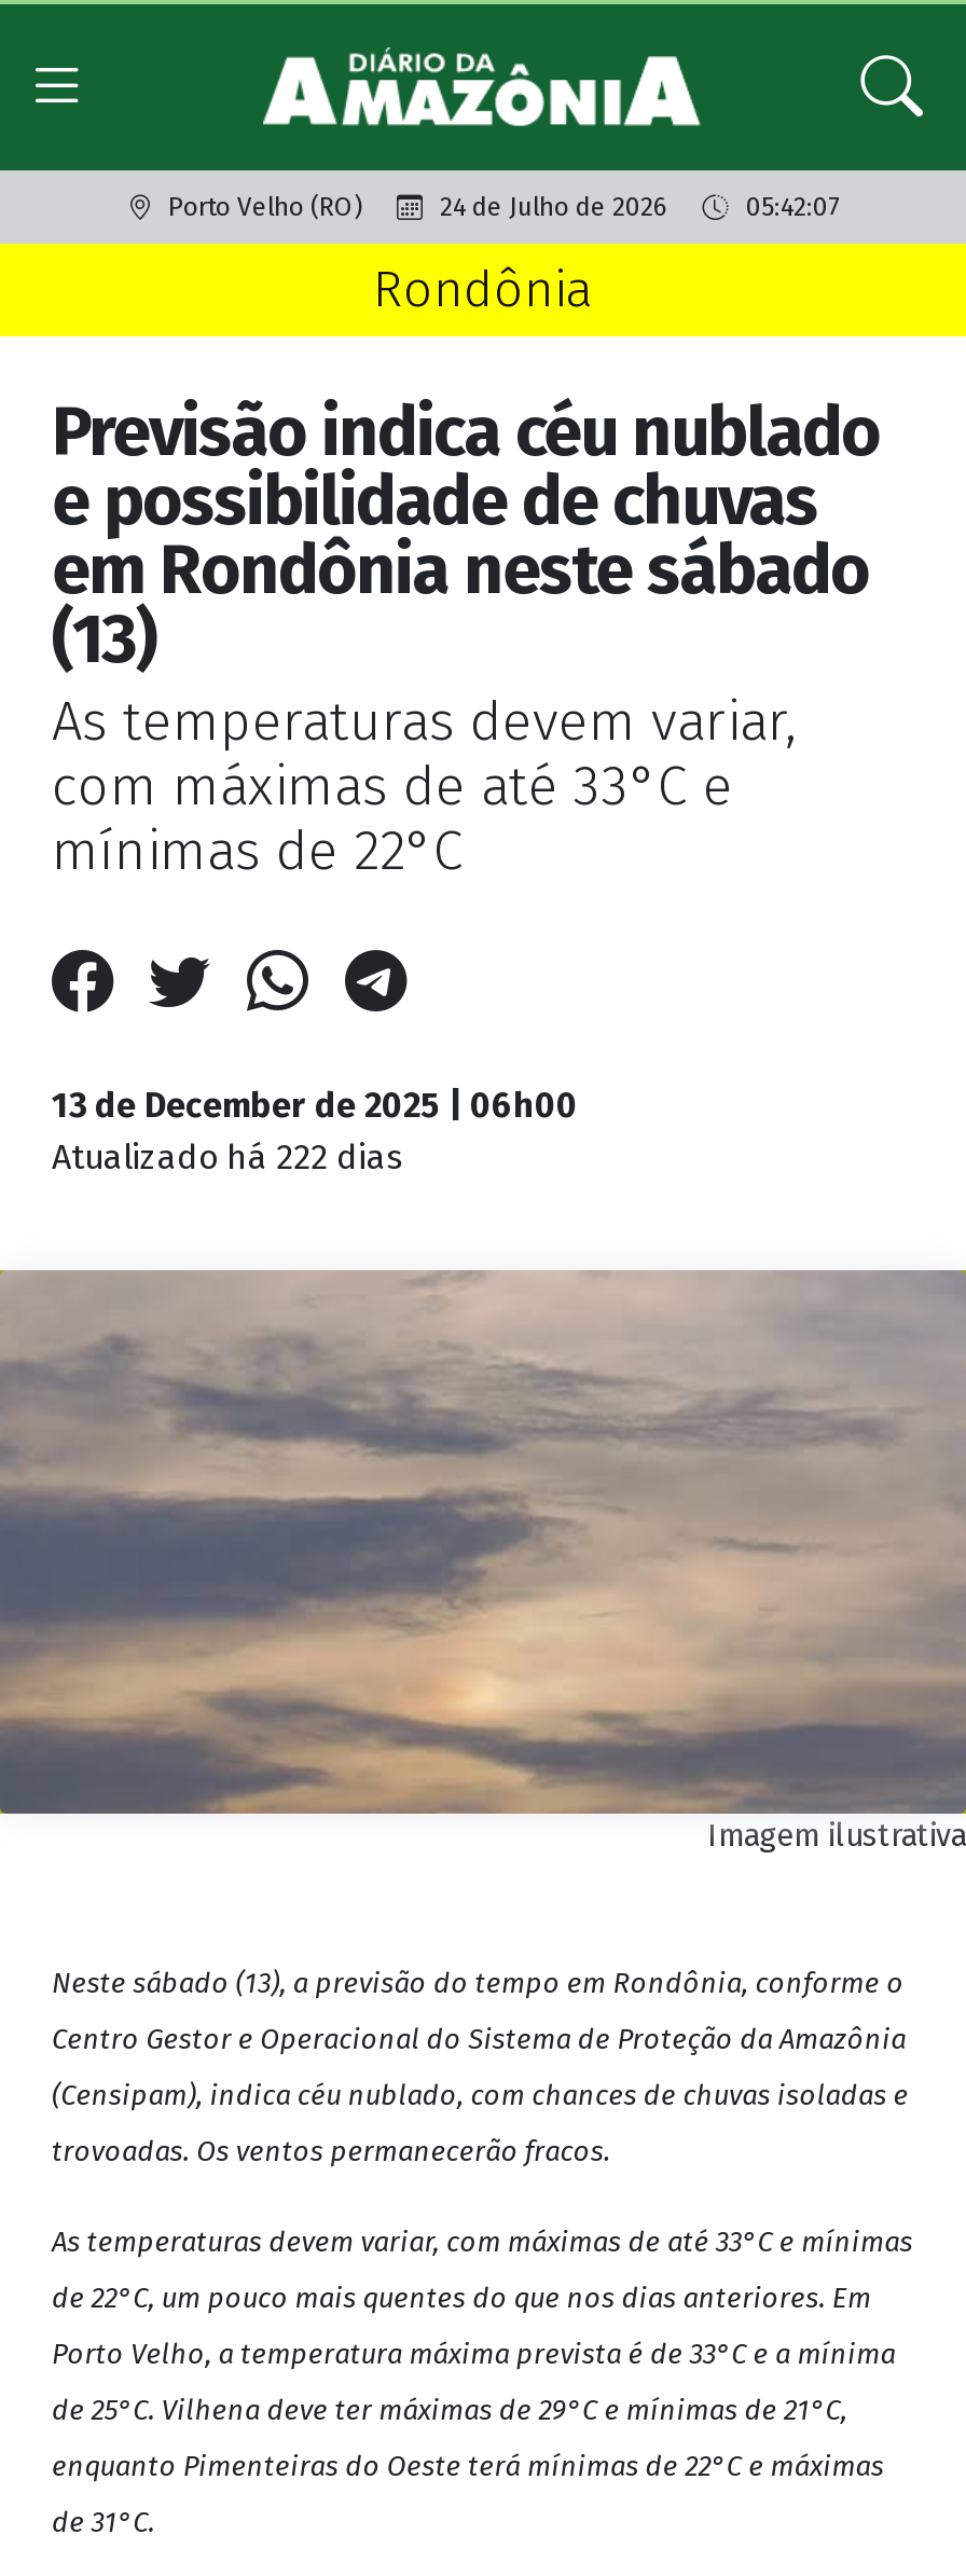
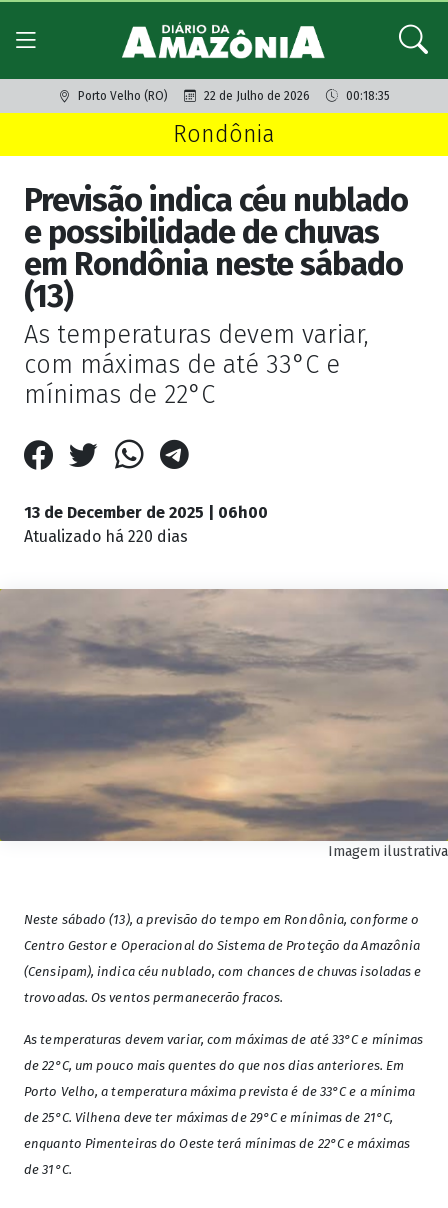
- 24 de Julho de 2026
+ 22 de Julho de 2026

- 05:42:07
+ 00:18:35

- Atualizado há 222 dias
+ Atualizado há 220 dias
